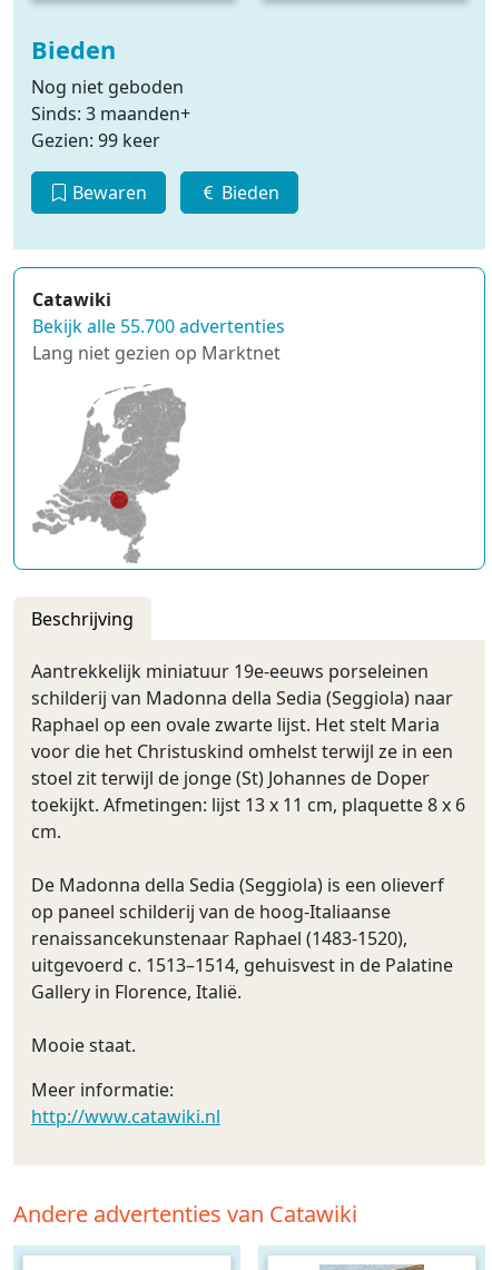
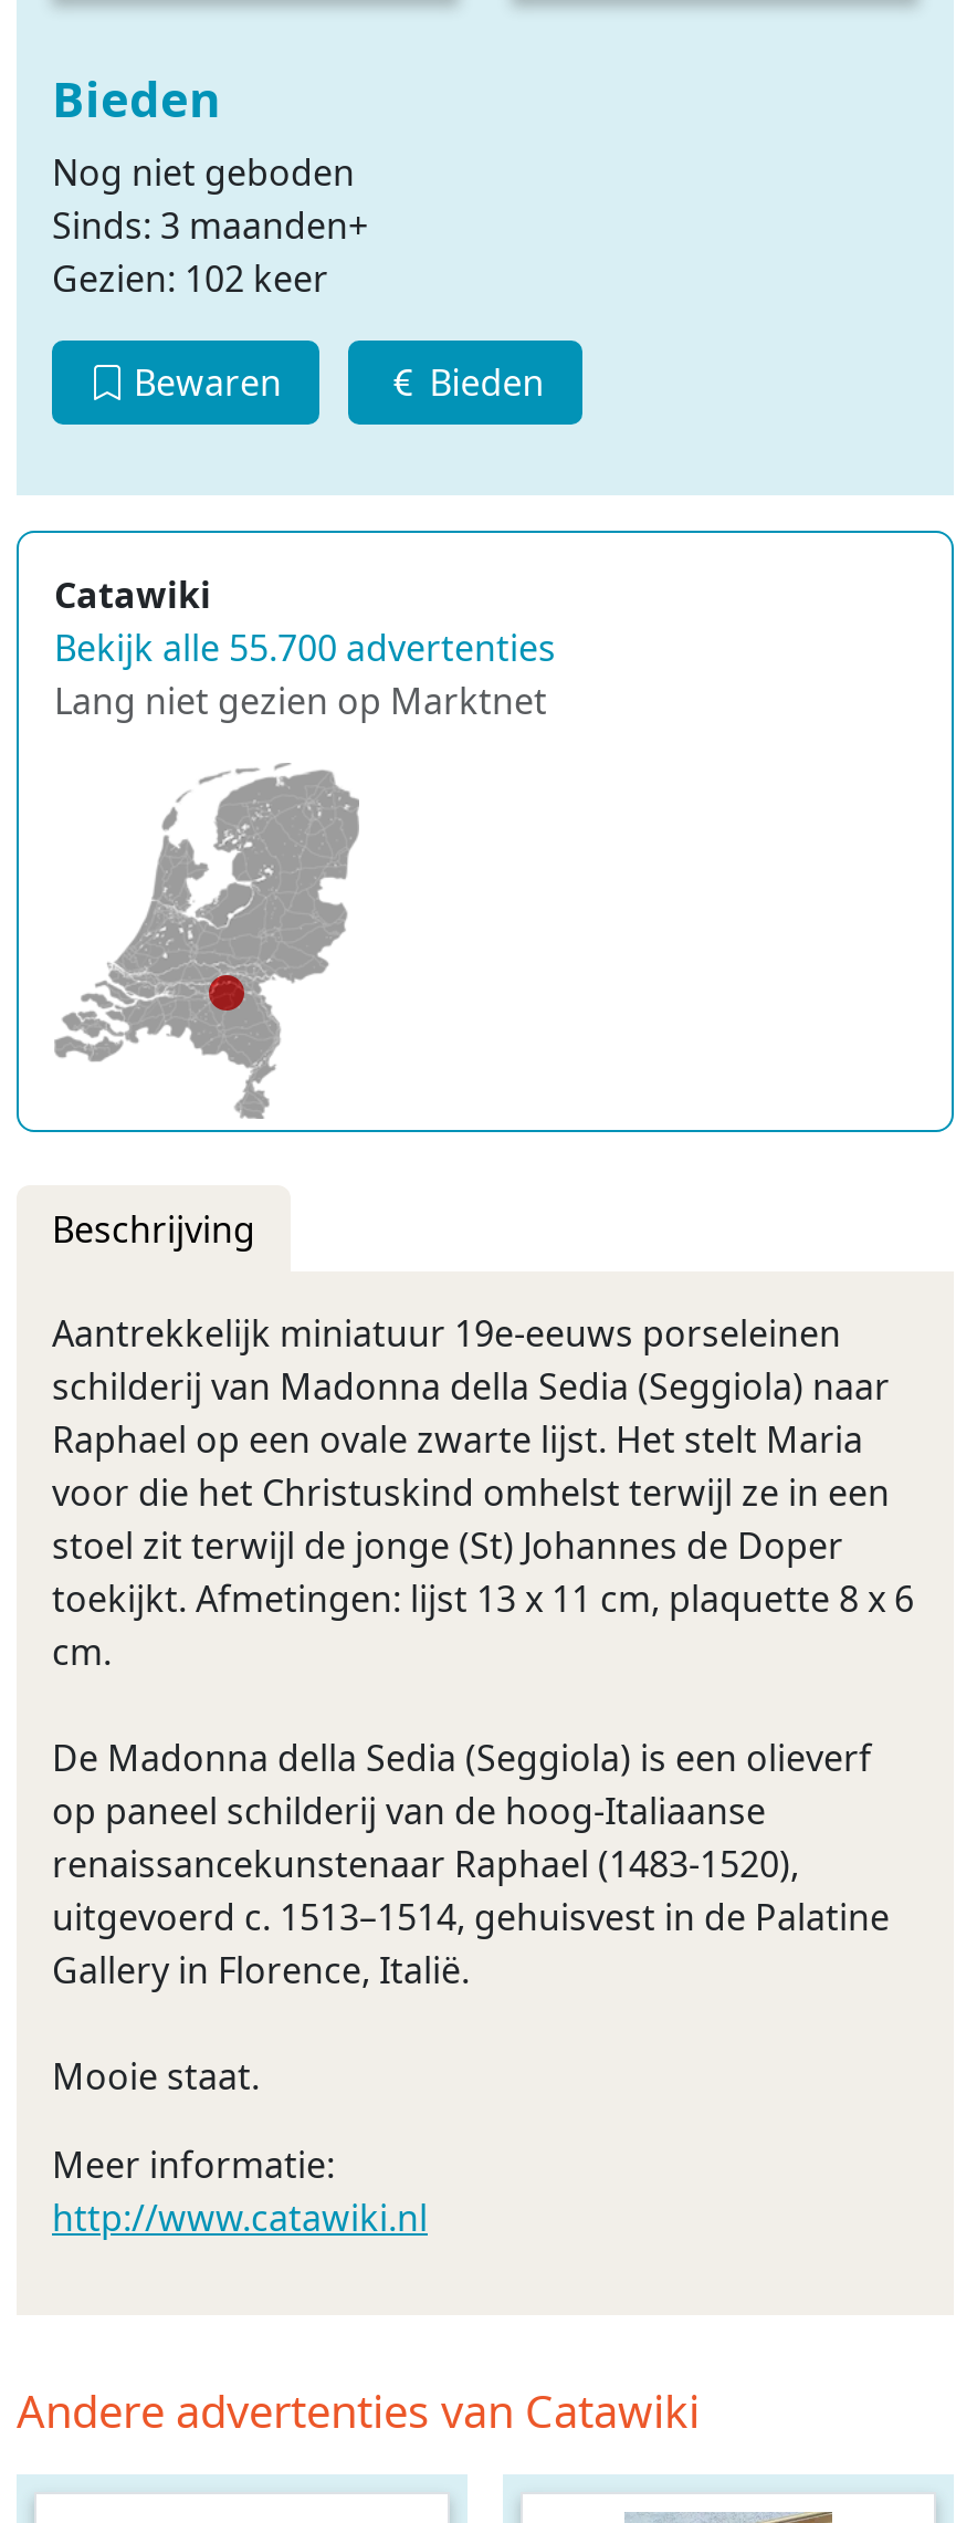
- Gezien: 99 keer
+ Gezien: 102 keer
